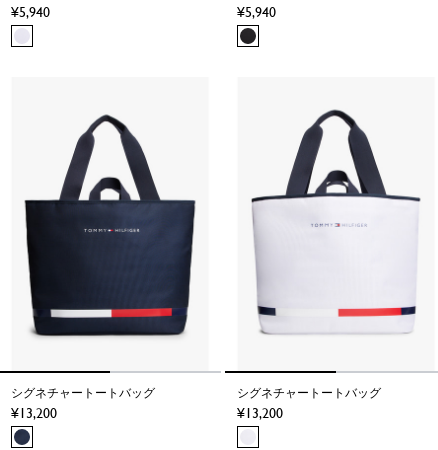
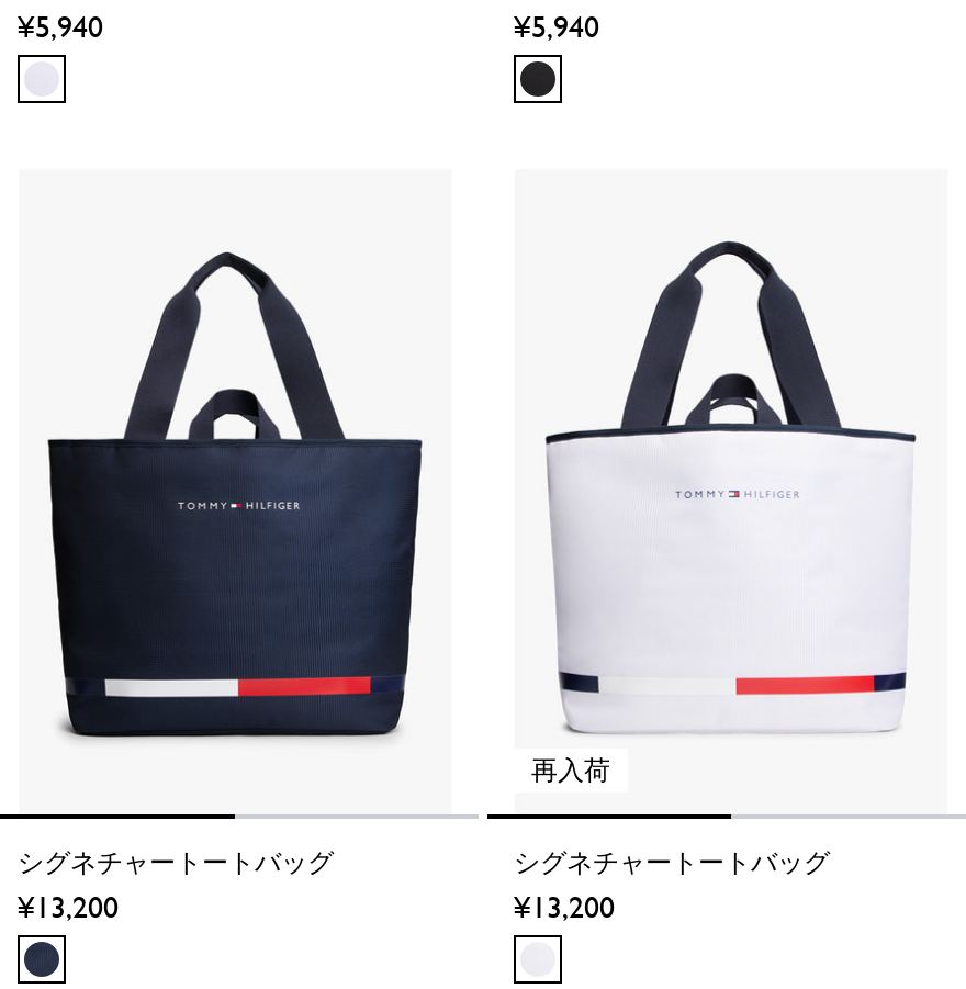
+ 再入荷
